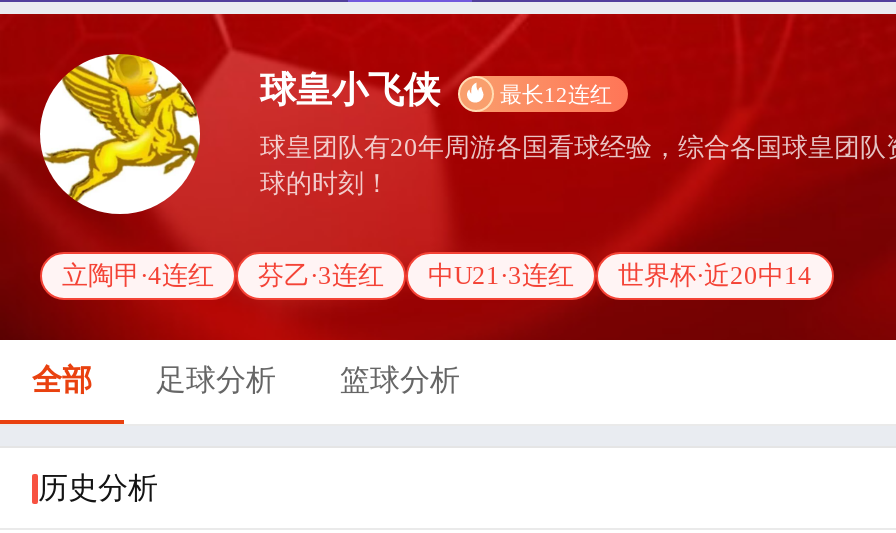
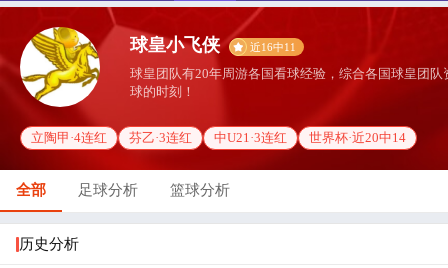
- 最长12连红
+ 近16中11
